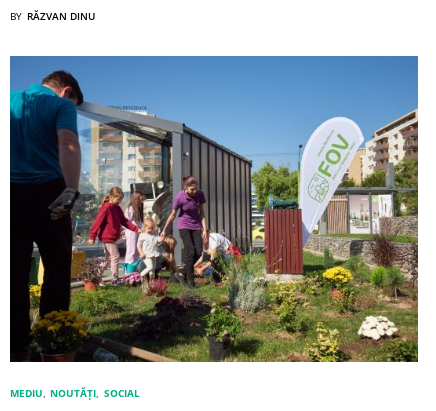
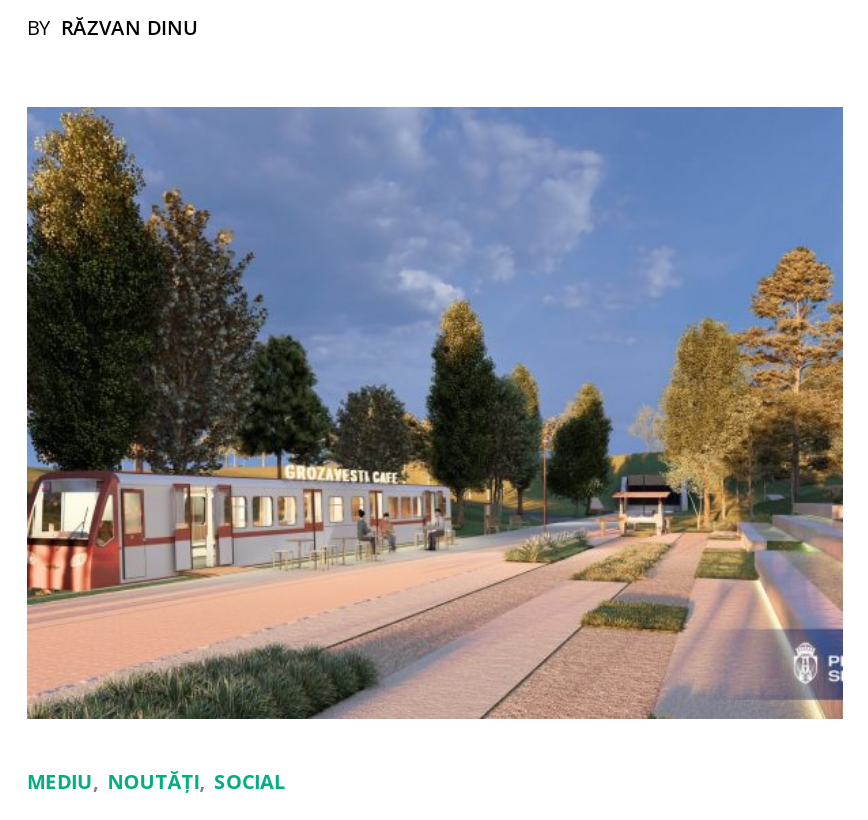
- [image]
+ [image]
